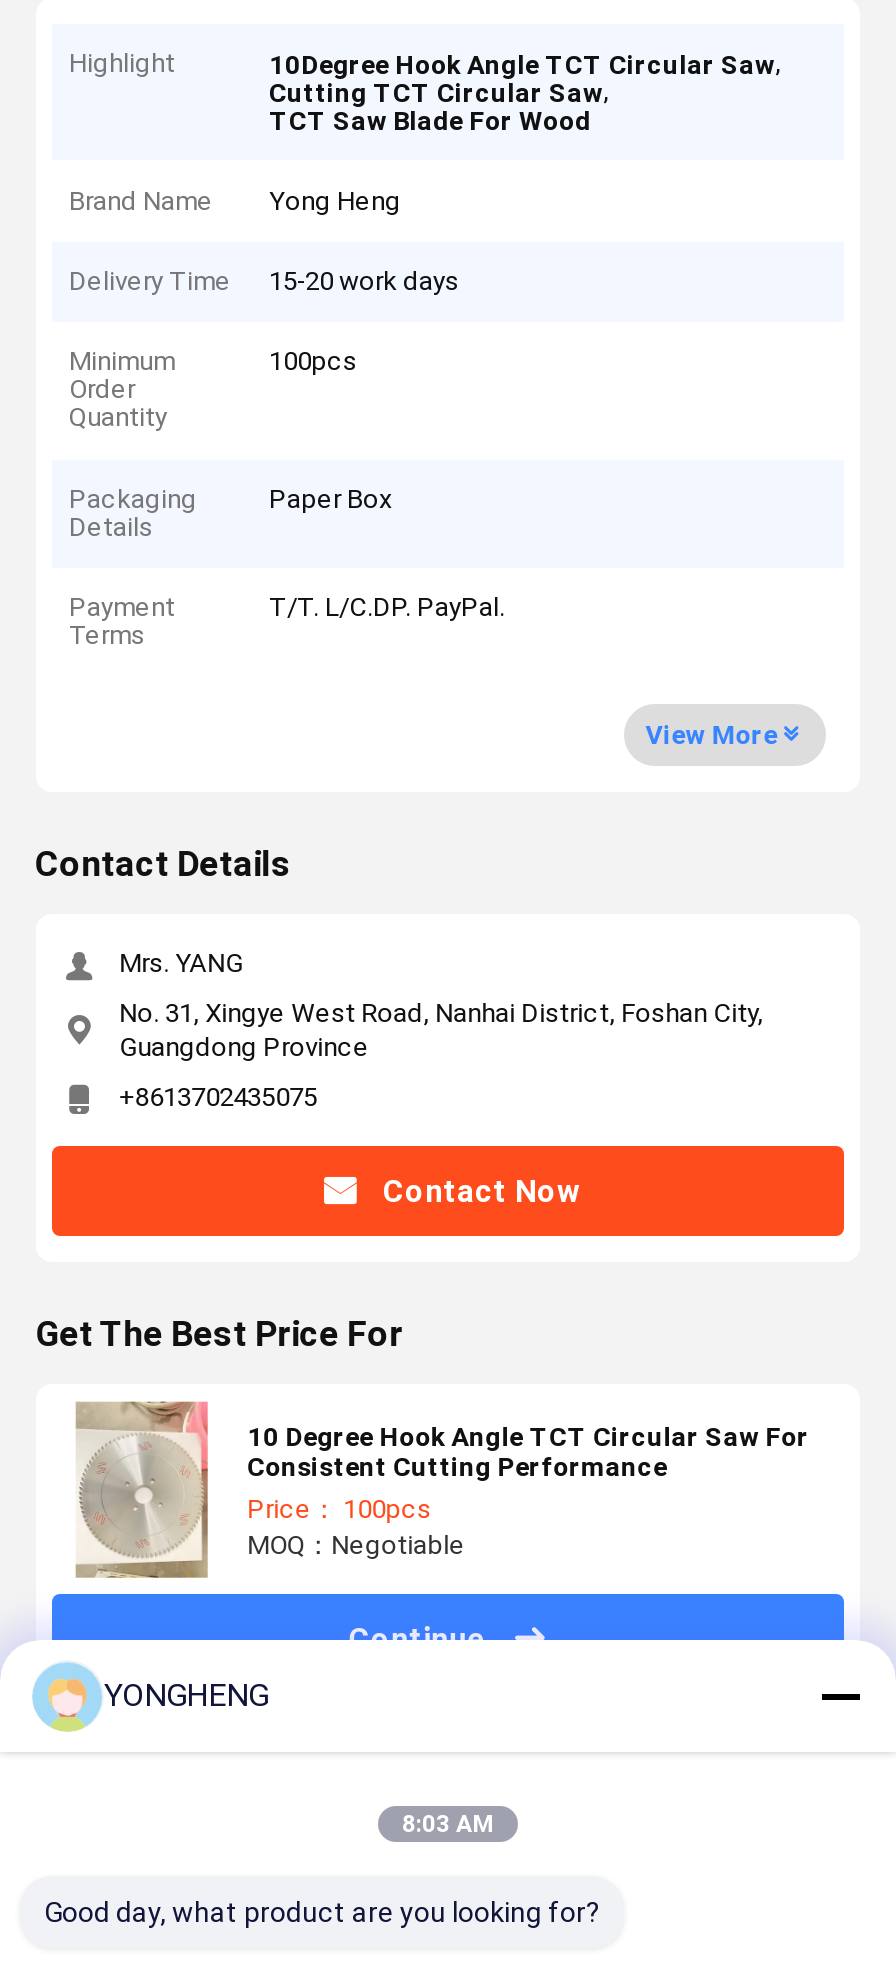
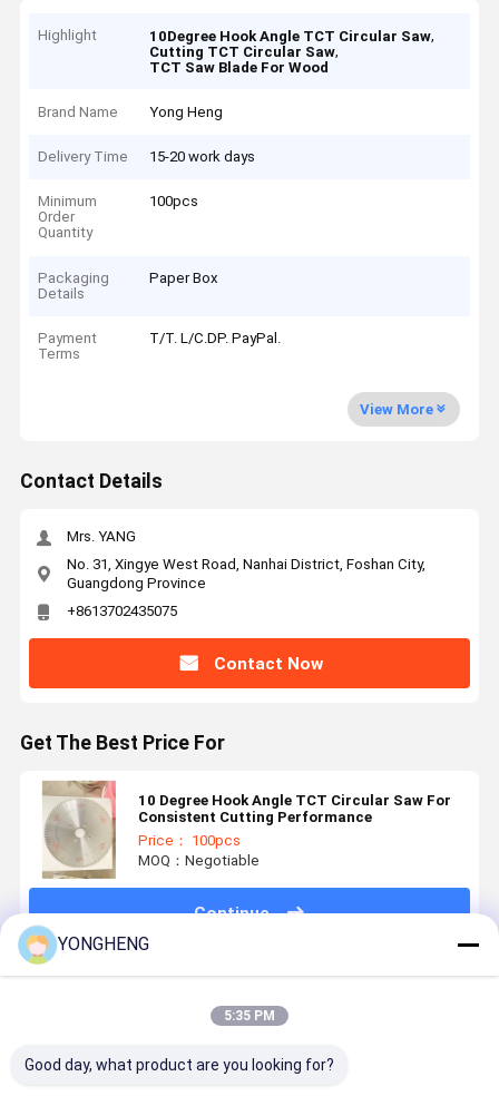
- 8:03 AM
+ 5:35 PM
